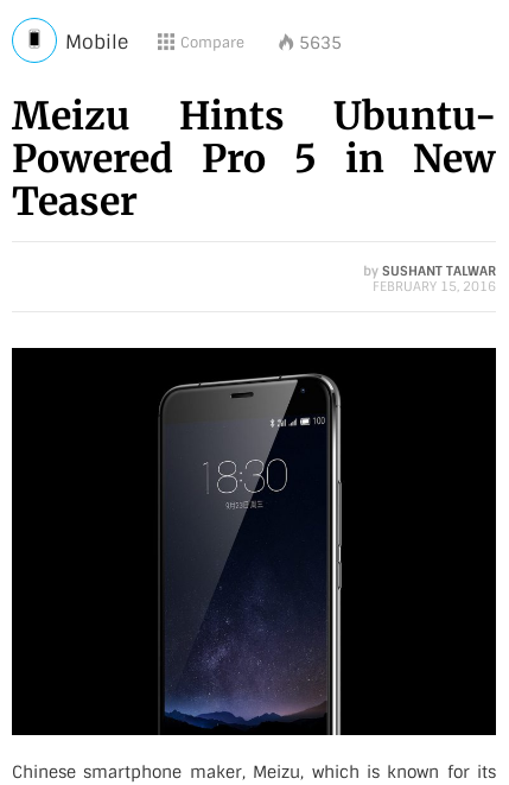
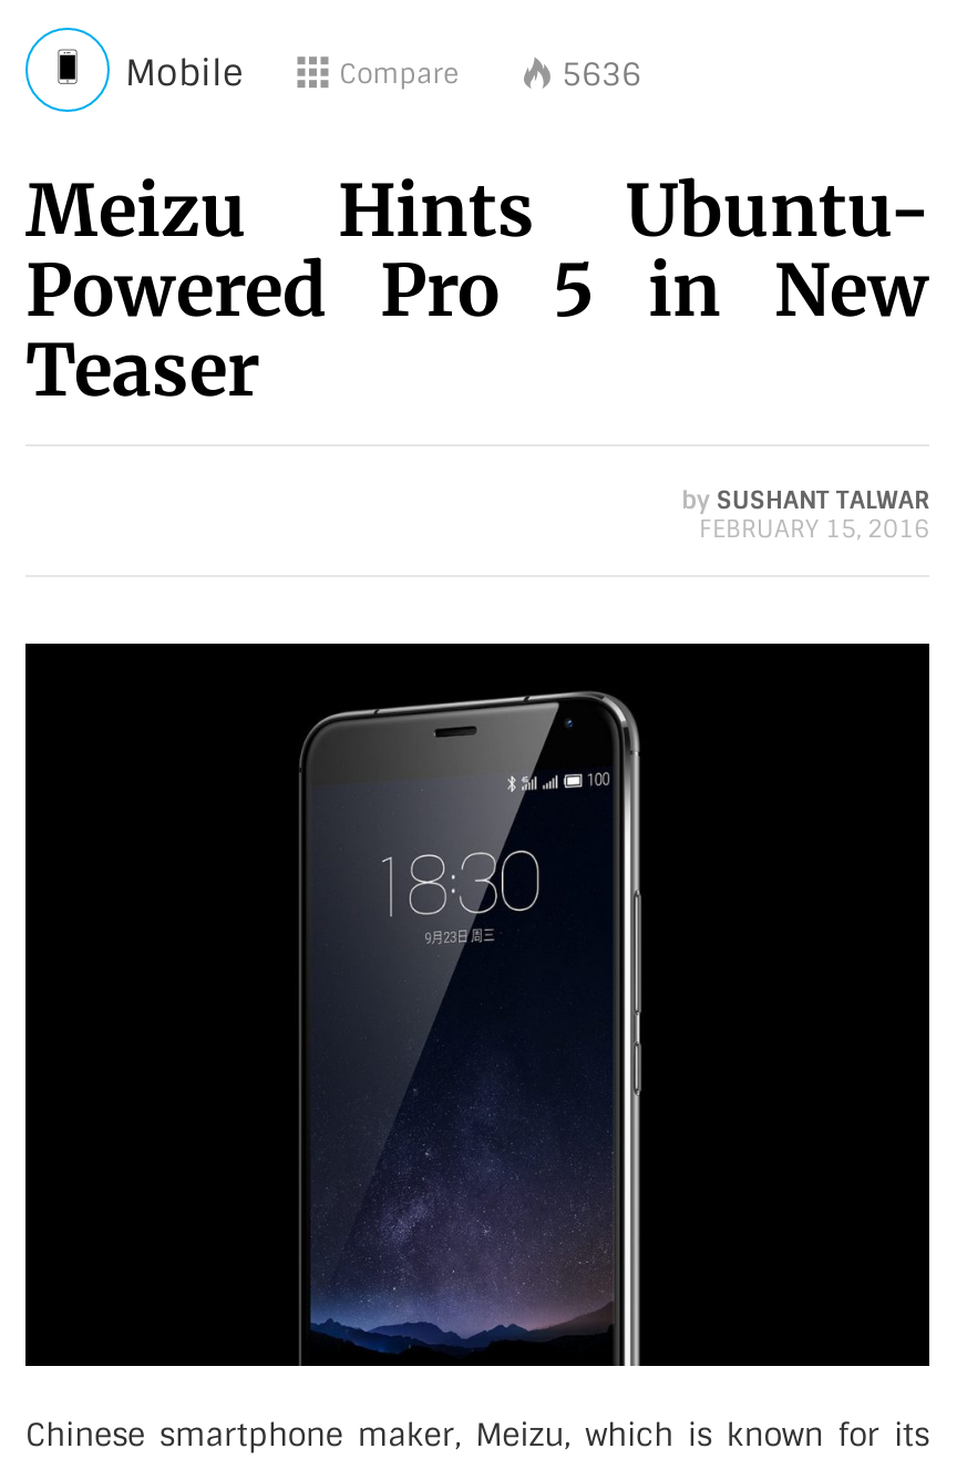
- 5635
+ 5636
